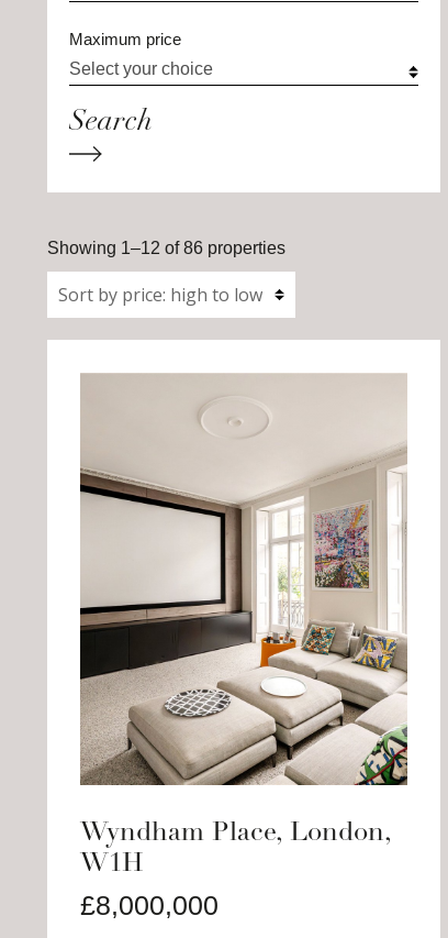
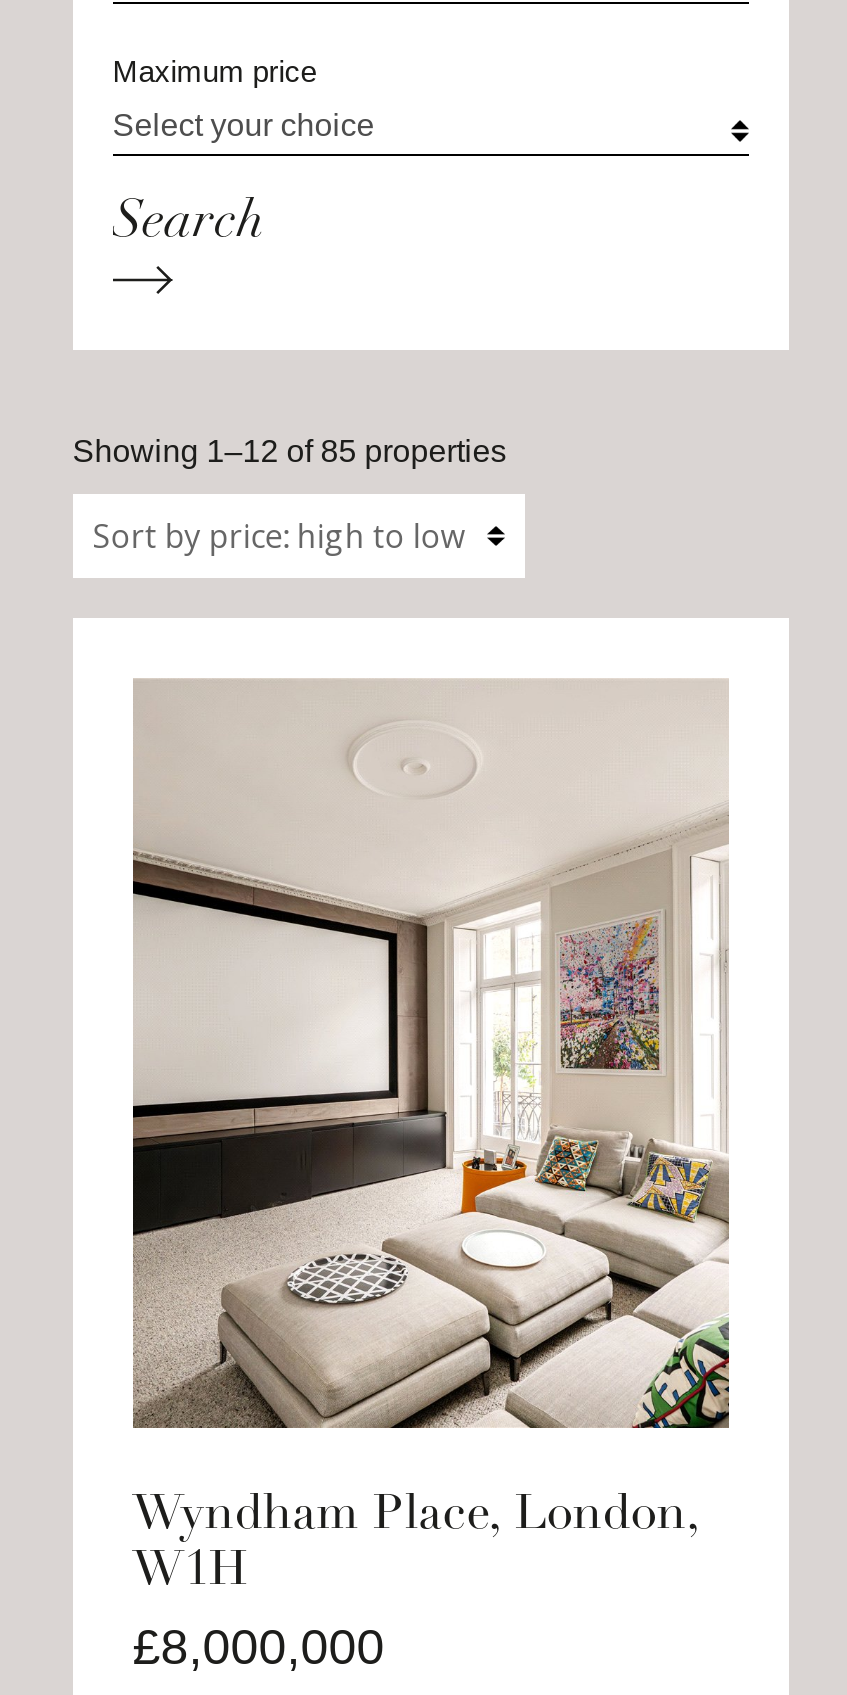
- Showing 1–12 of 86 properties
+ Showing 1–12 of 85 properties
